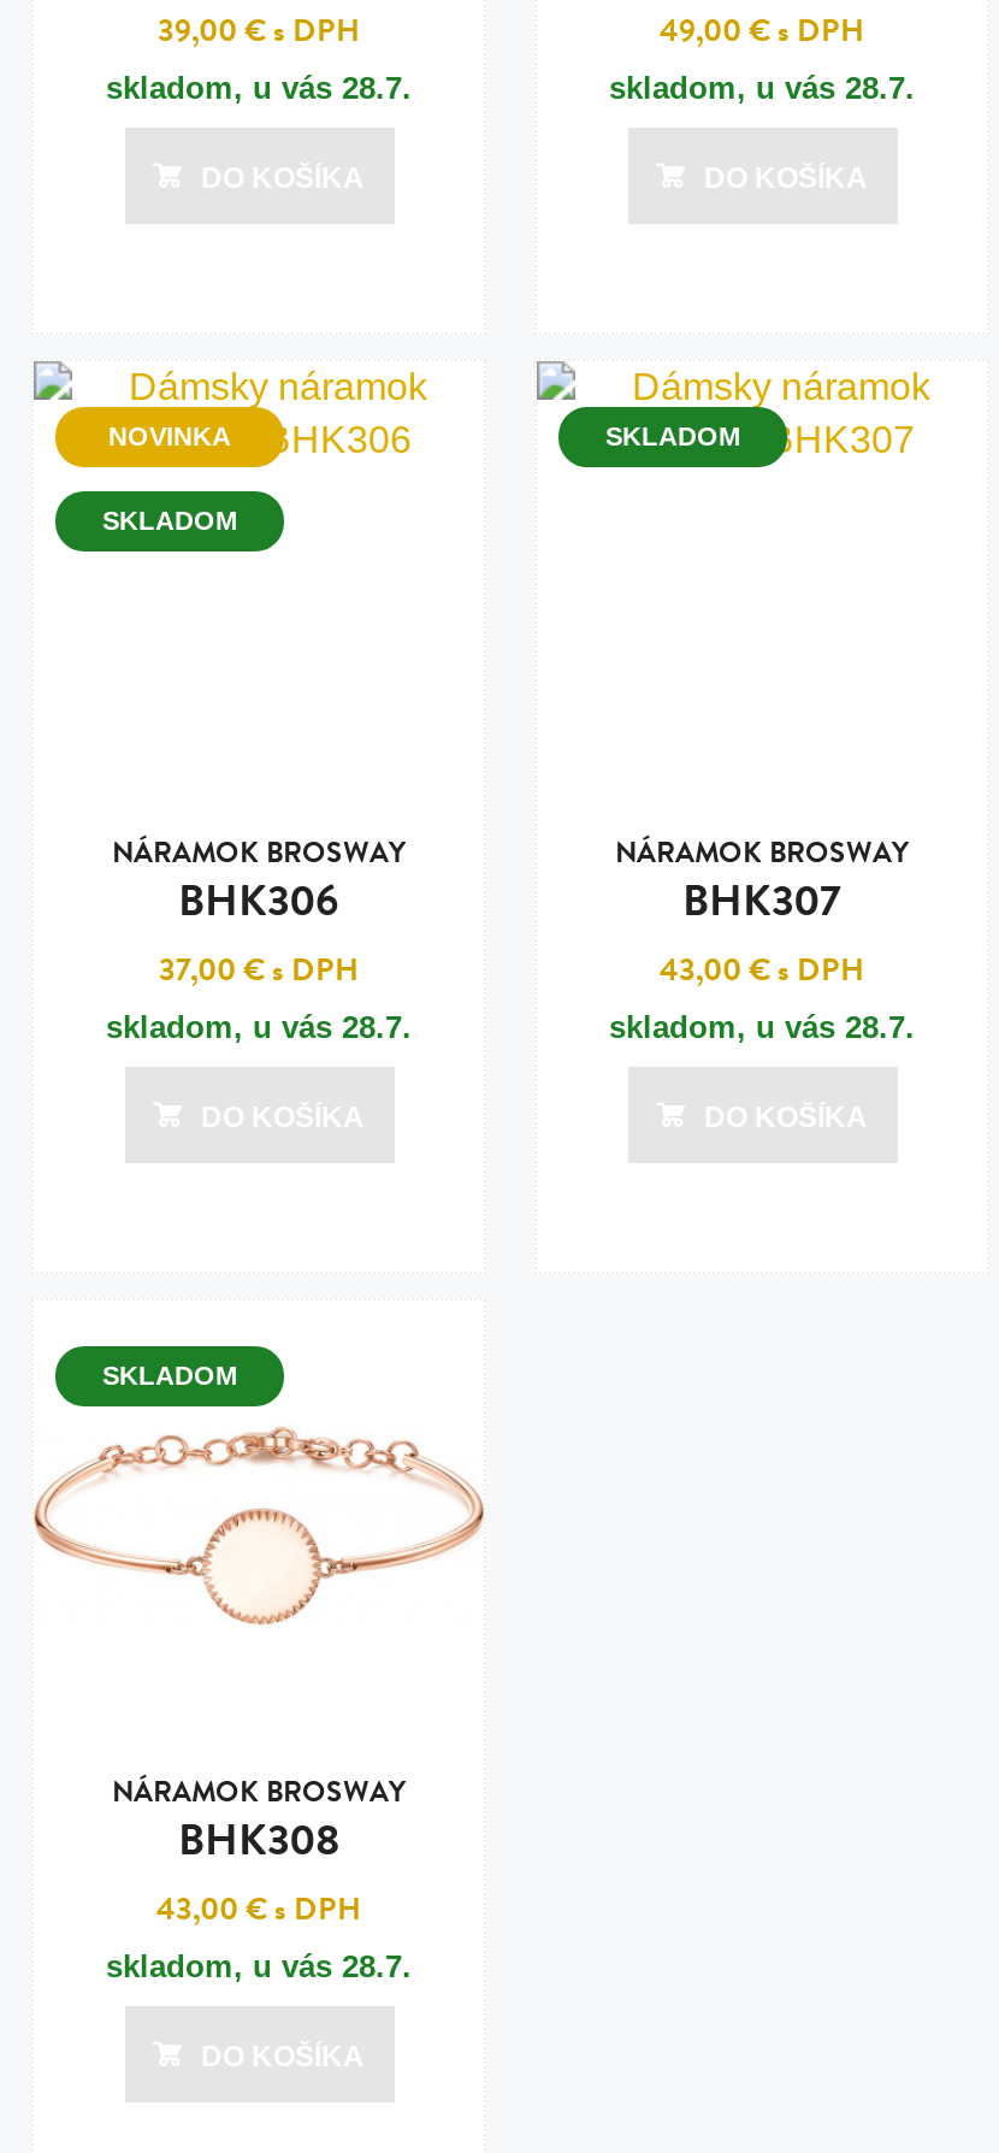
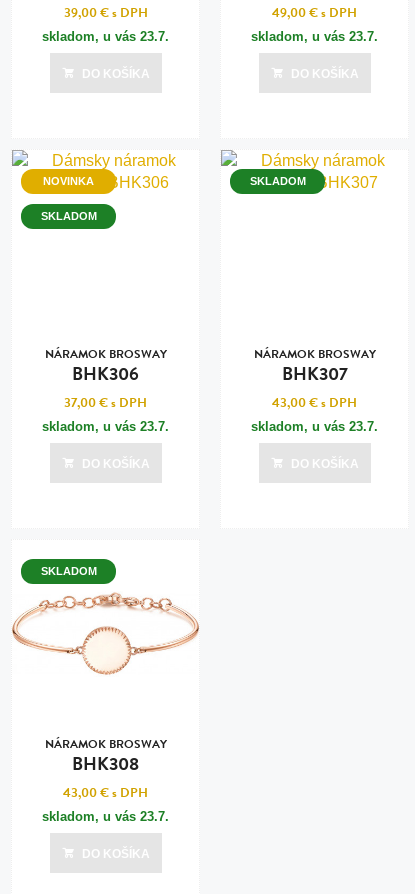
- skladom, u vás 28.7.
+ skladom, u vás 23.7.

- skladom, u vás 28.7.
+ skladom, u vás 23.7.

- skladom, u vás 28.7.
+ skladom, u vás 23.7.

- skladom, u vás 28.7.
+ skladom, u vás 23.7.

- skladom, u vás 28.7.
+ skladom, u vás 23.7.
